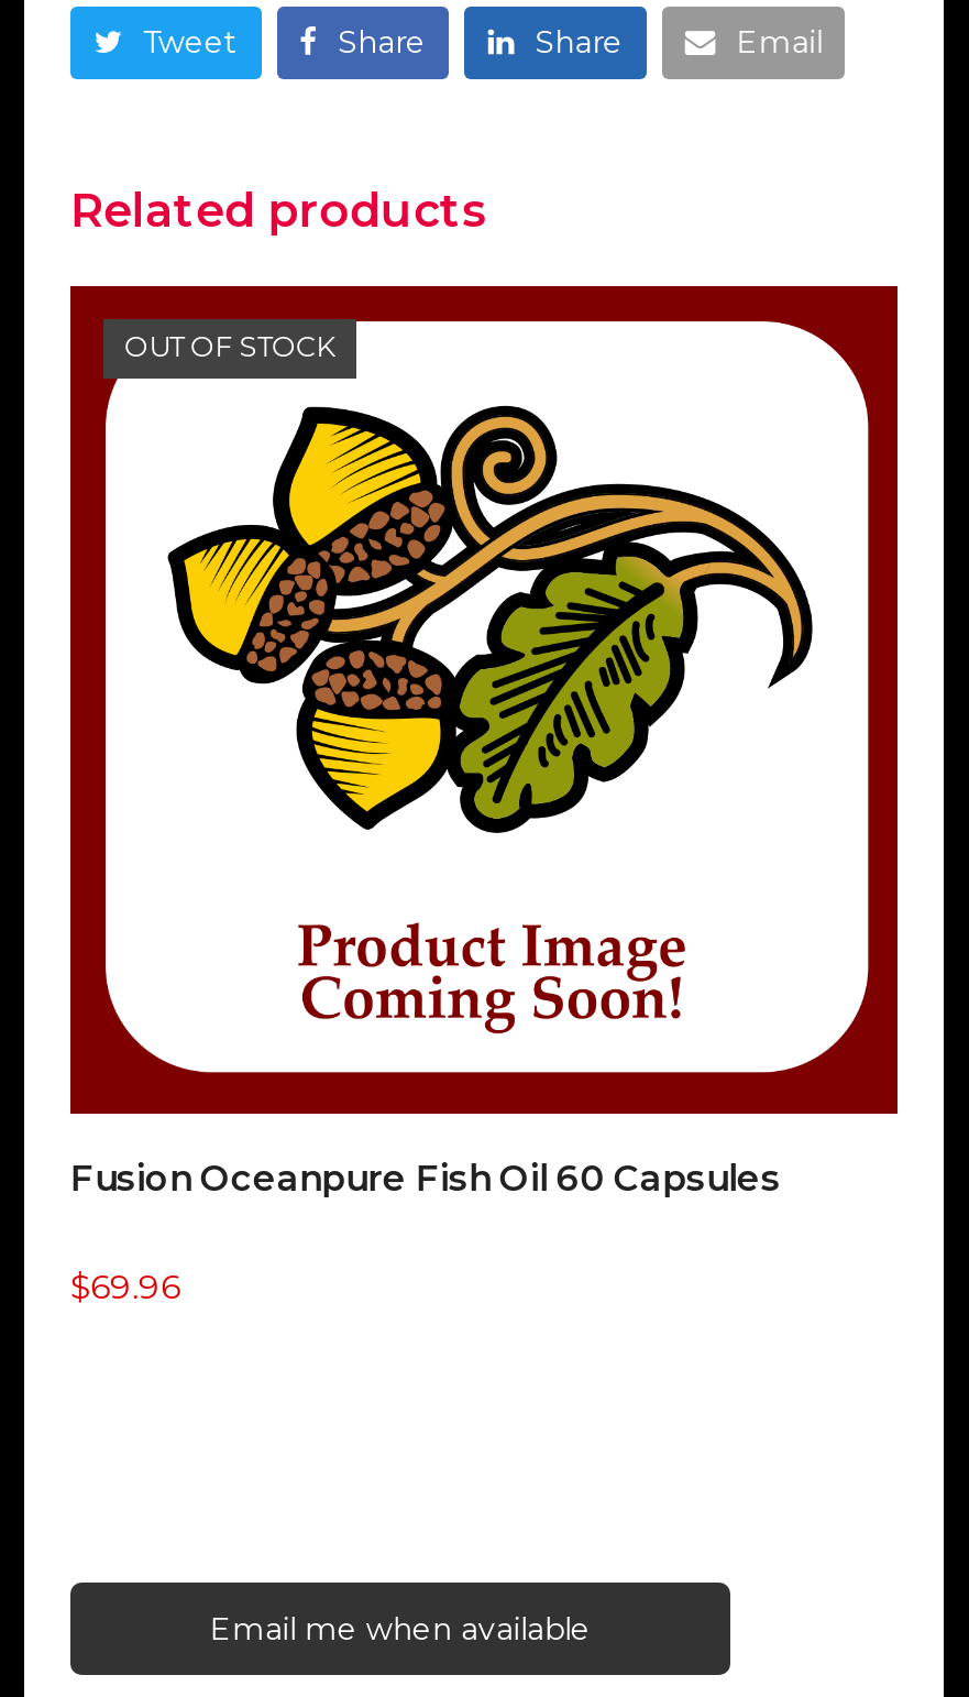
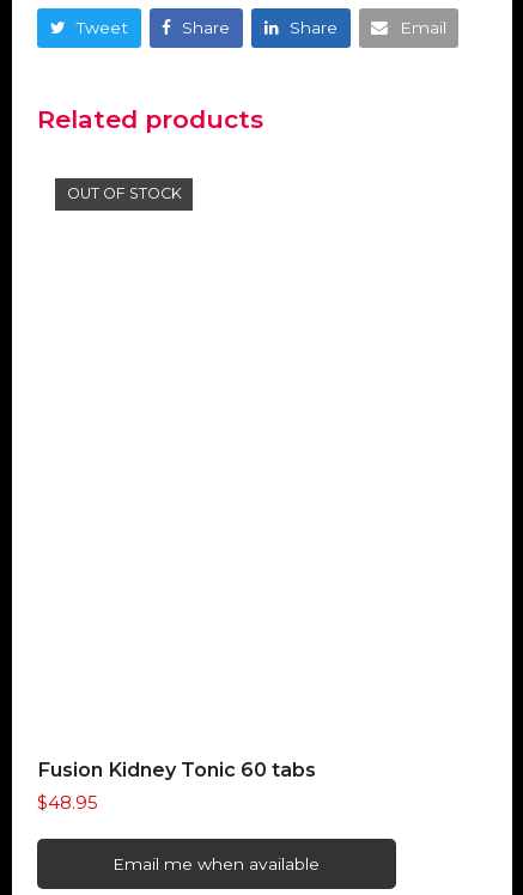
- [image]

- Fusion Oceanpure Fish Oil 60 Capsules
- $69.96
+ Fusion Kidney Tonic 60 tabs
+ $48.95
